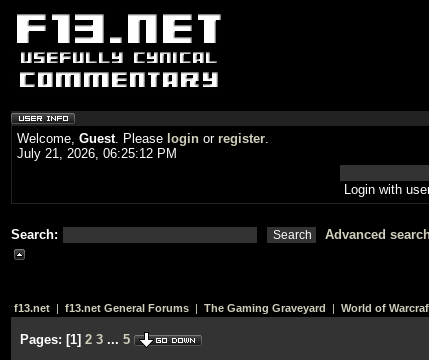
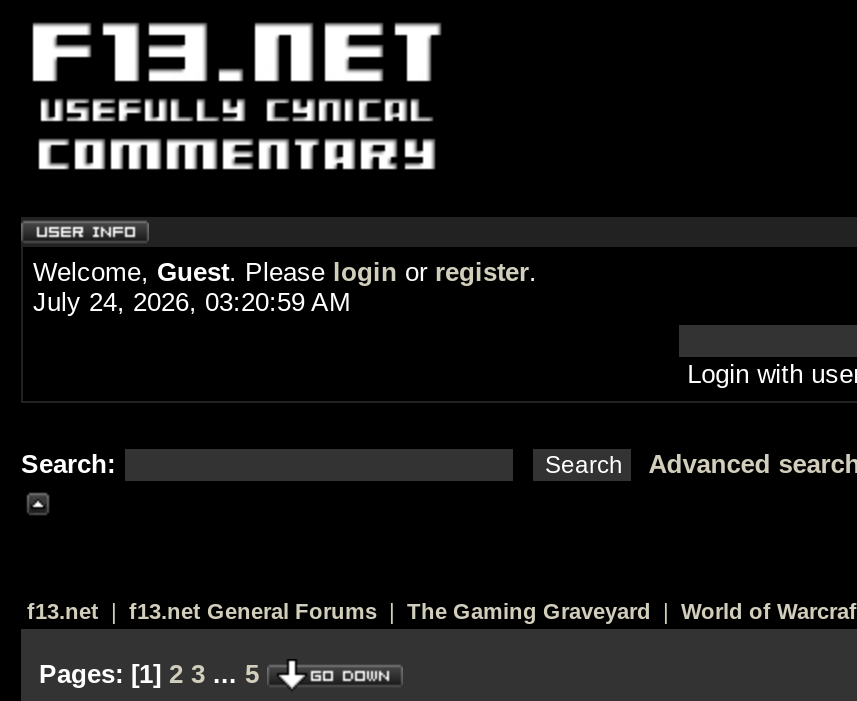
- July 21, 2026, 06:25:12 PM
+ July 24, 2026, 03:20:59 AM
